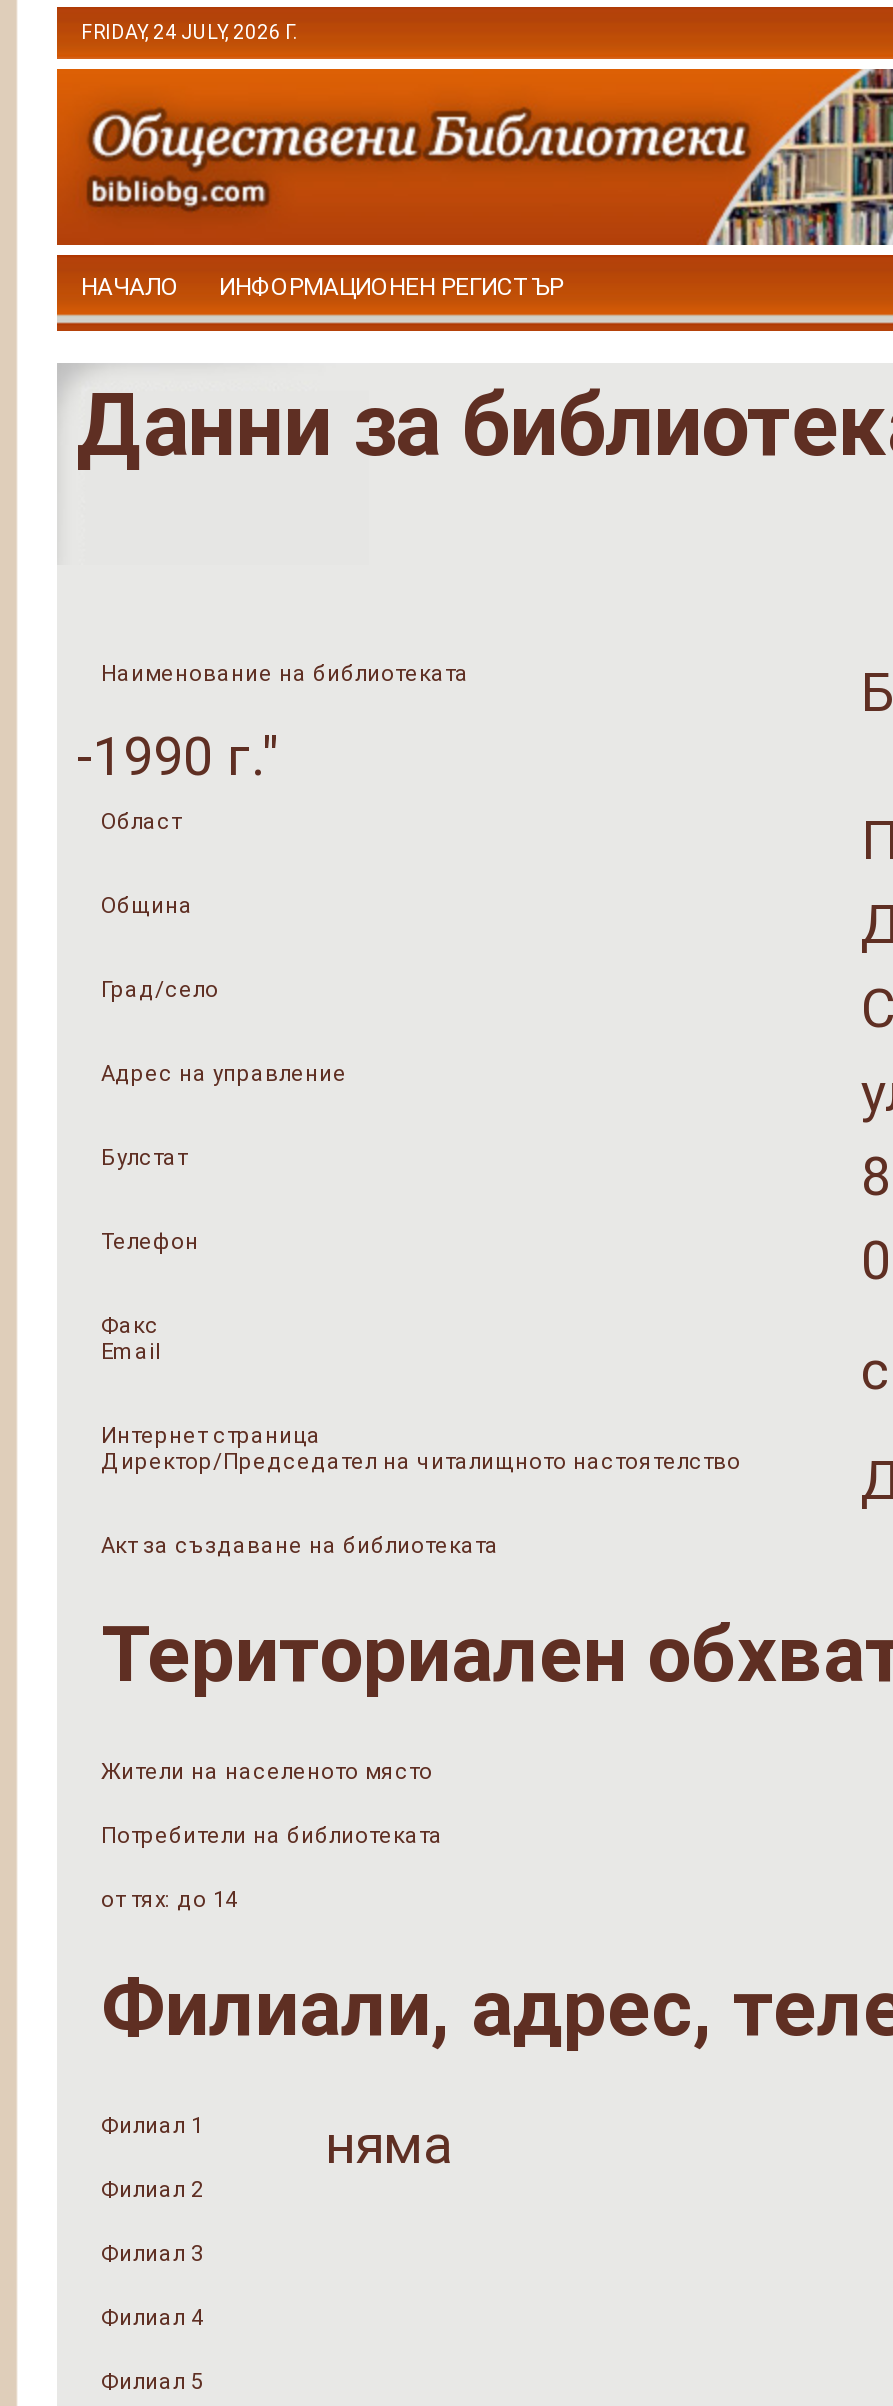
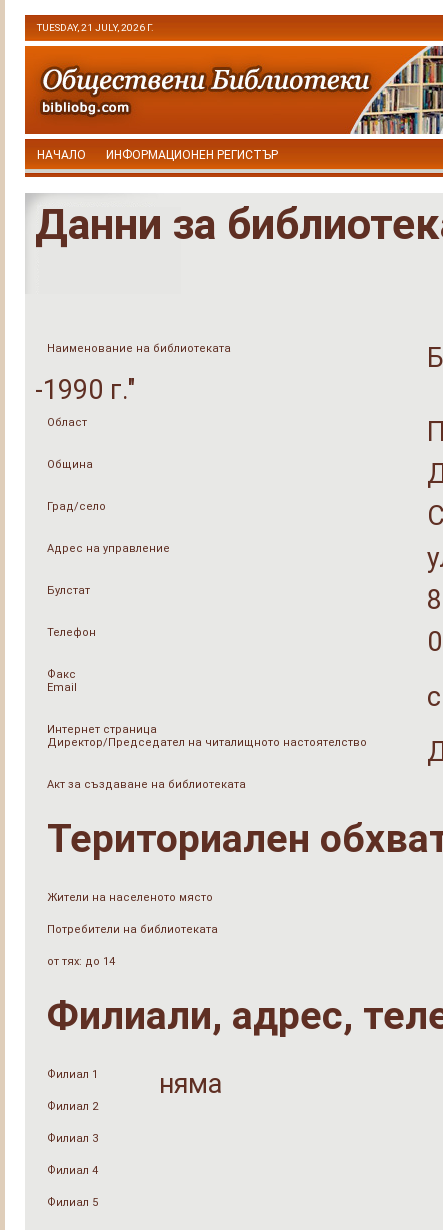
- FRIDAY, 24 JULY, 2026 Г.
+ TUESDAY, 21 JULY, 2026 Г.
